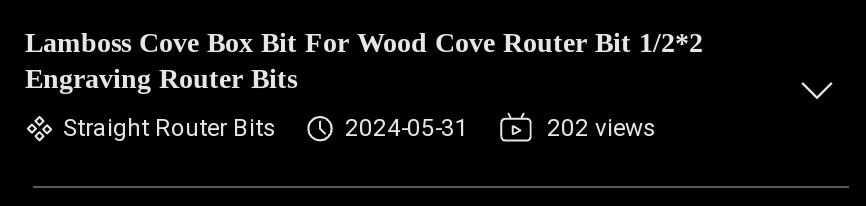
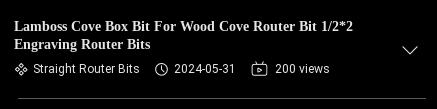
- 202 views
+ 200 views
